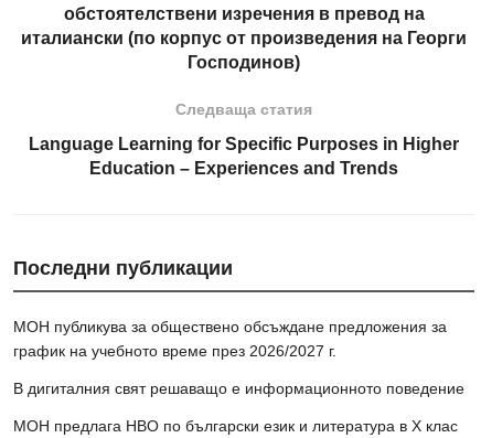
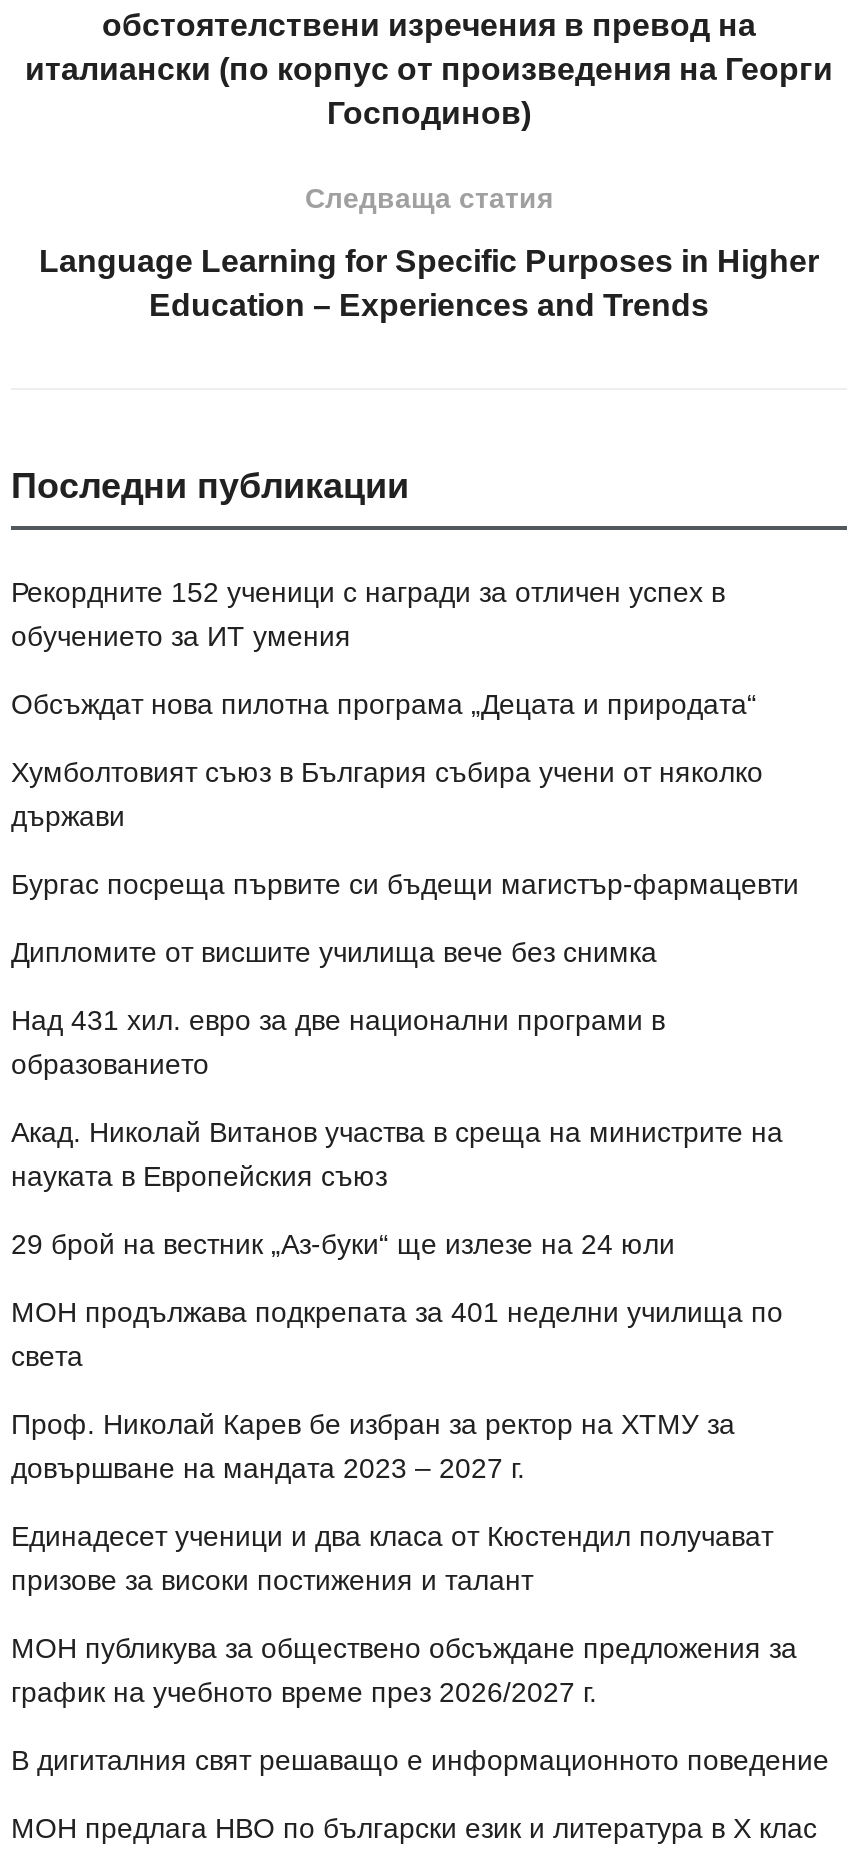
+ Рекордните 152 ученици с награди за отличен успех в
+ обучението за ИТ умения
+ Обсъждат нова пилотна програма „Децата и природата“
+ Хумболтовият съюз в България събира учени от няколко
+ държави
+ Бургас посреща първите си бъдещи магистър-фармацевти
+ Дипломите от висшите училища вече без снимка
+ Над 431 хил. евро за две национални програми в
+ образованието
+ Акад. Николай Витанов участва в среща на министрите на
+ науката в Европейския съюз
+ 29 брой на вестник „Аз-буки“ ще излезе на 24 юли
+ МОН продължава подкрепата за 401 неделни училища по
+ света
+ Проф. Николай Карев бе избран за ректор на ХТМУ за
+ довършване на мандата 2023 – 2027 г.
+ Единадесет ученици и два класа от Кюстендил получават
+ призове за високи постижения и талант
